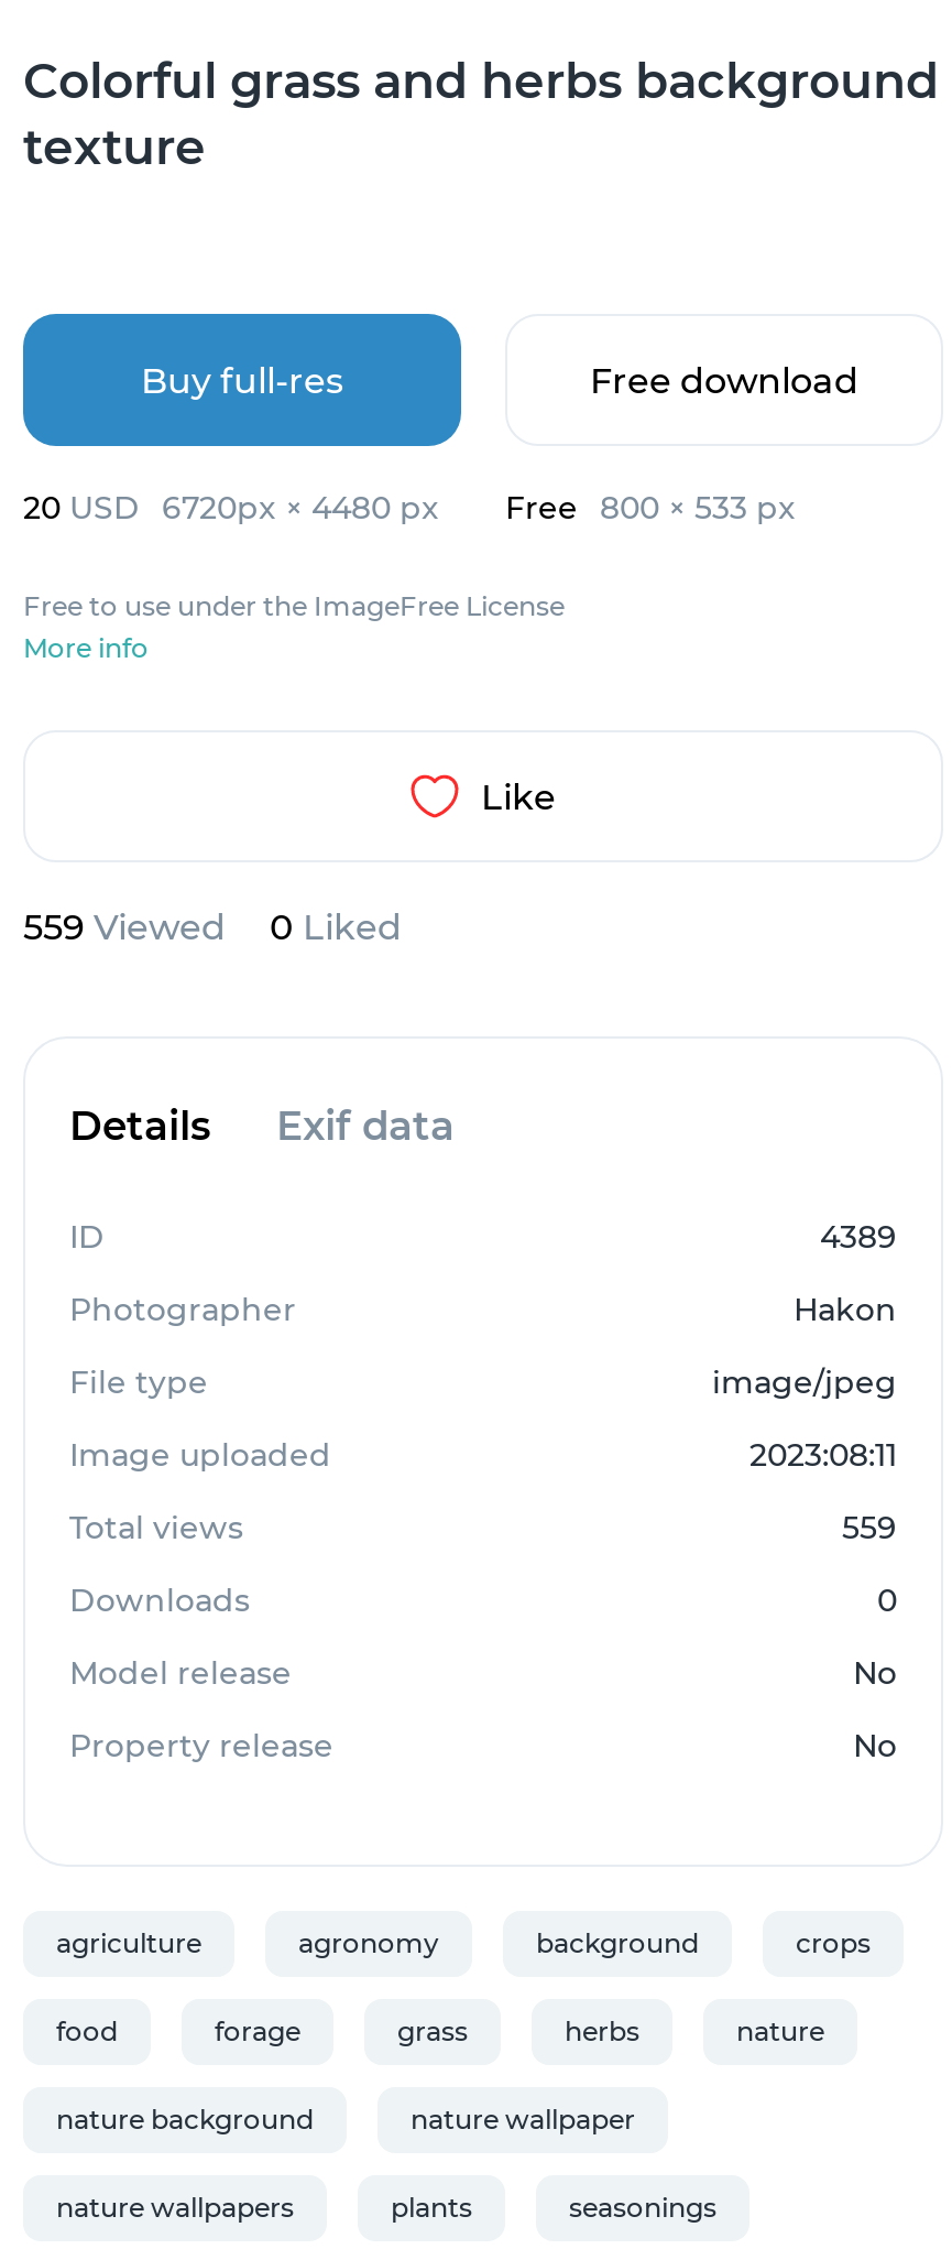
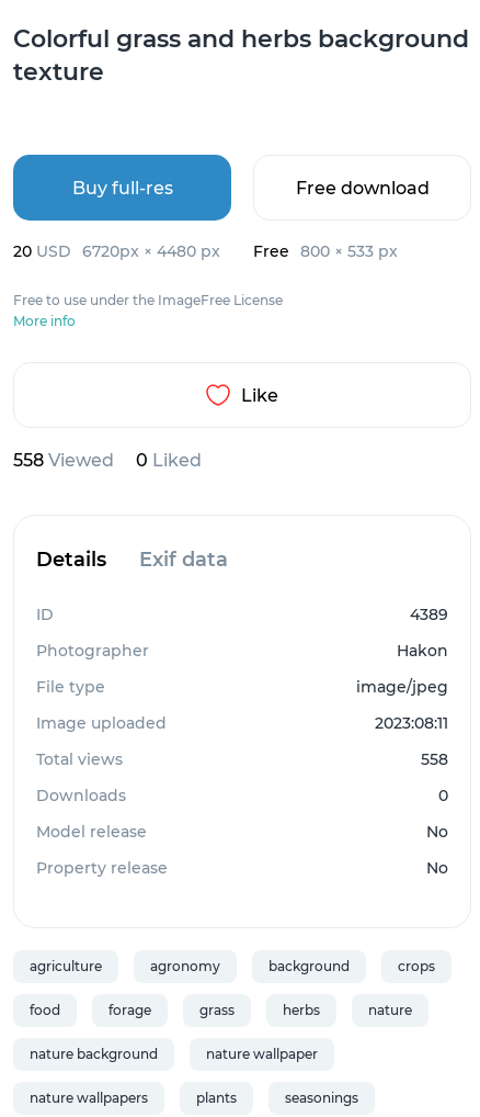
- 559 Viewed 0 Liked
+ 558 Viewed 0 Liked

- 559
+ 558
